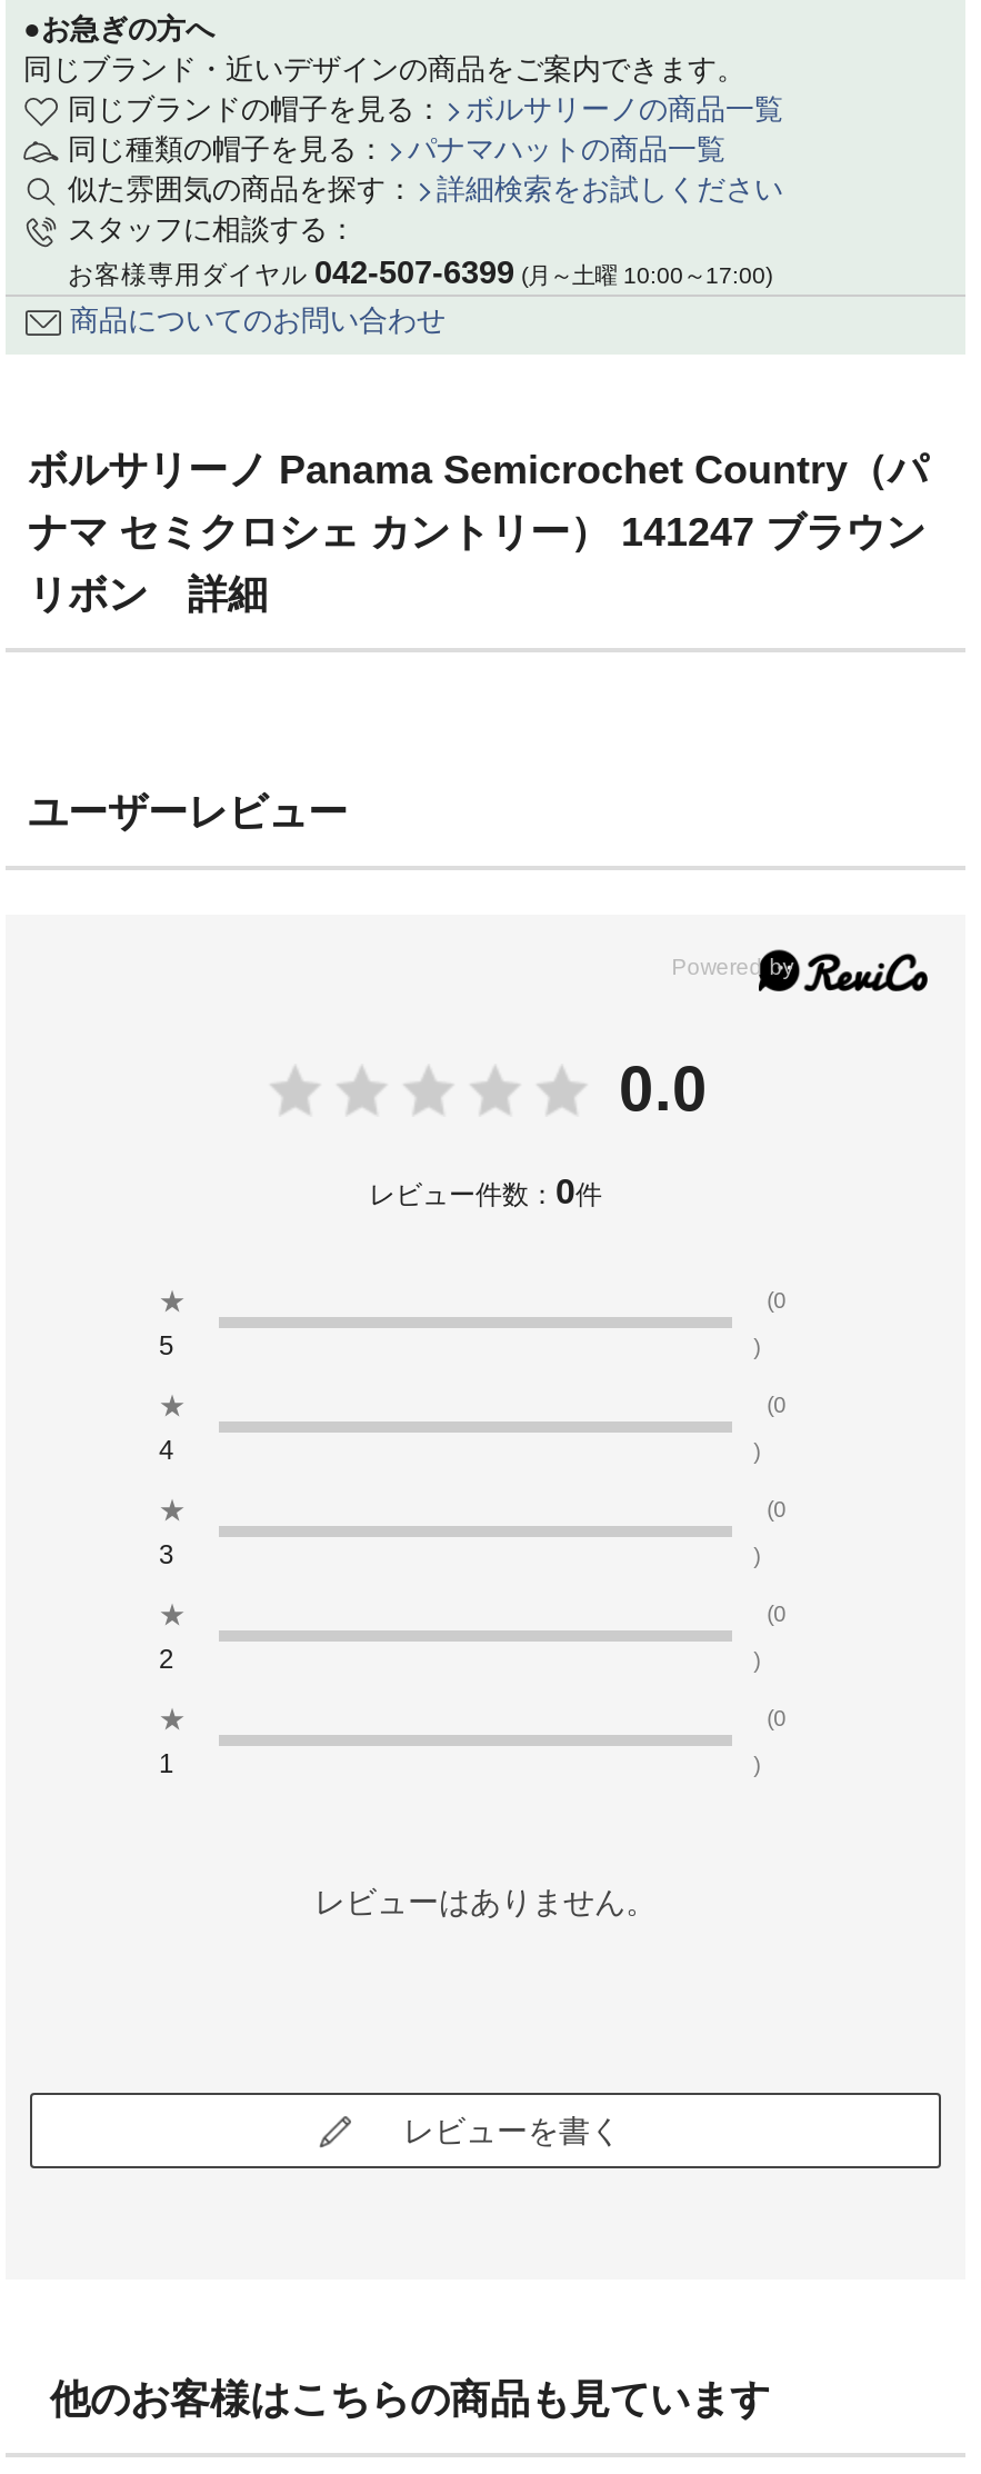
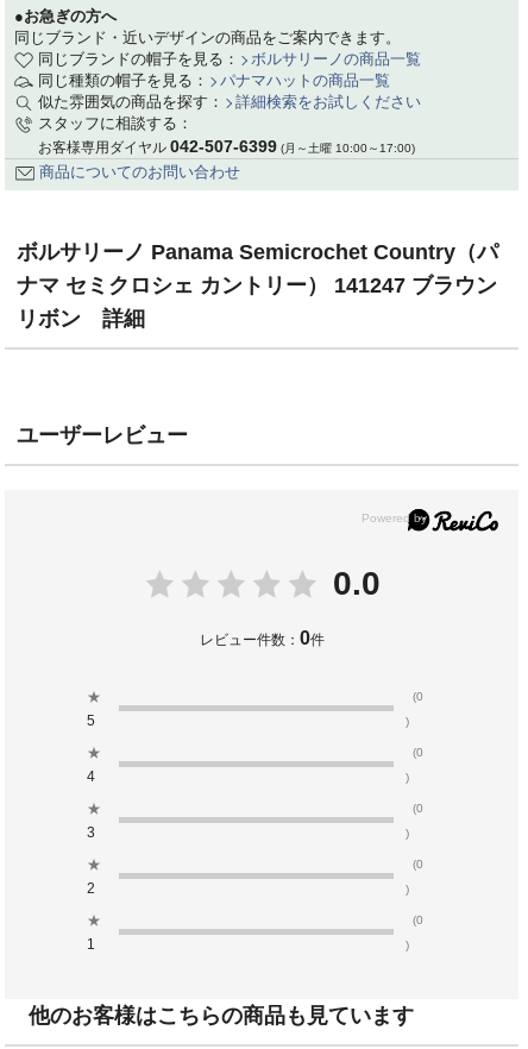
- レビューはありません。

- レビューを書く
